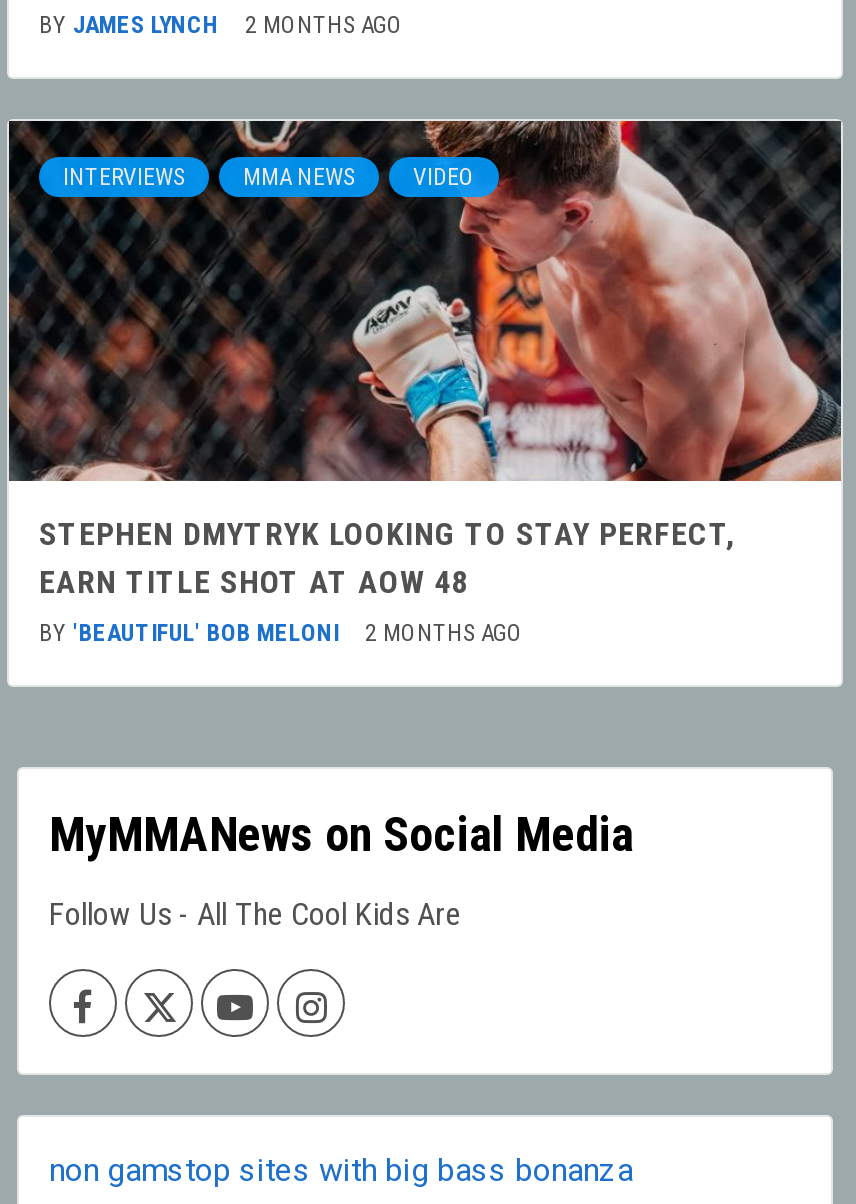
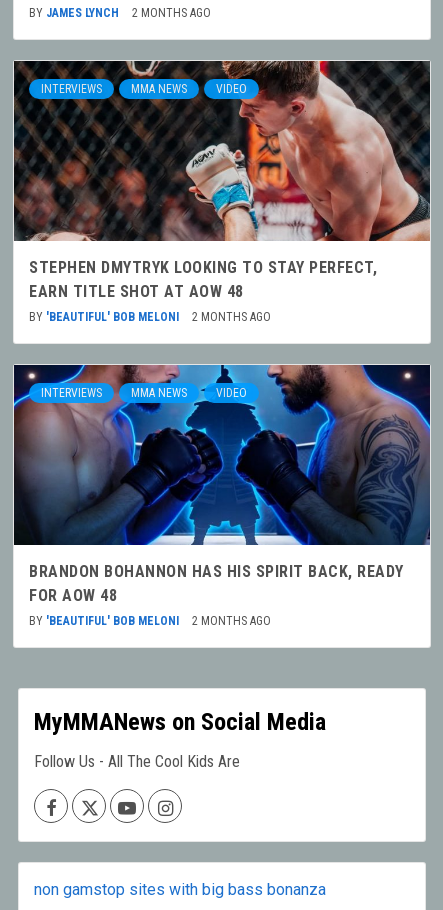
+ [image]
+ INTERVIEWS
+ MMA NEWS
+ VIDEO

+ BRANDON BOHANNON HAS HIS SPIRIT BACK, READY
+ FOR AOW 48
+ BY 'BEAUTIFUL' BOB MELONI
+ 2 MONTHS AGO
